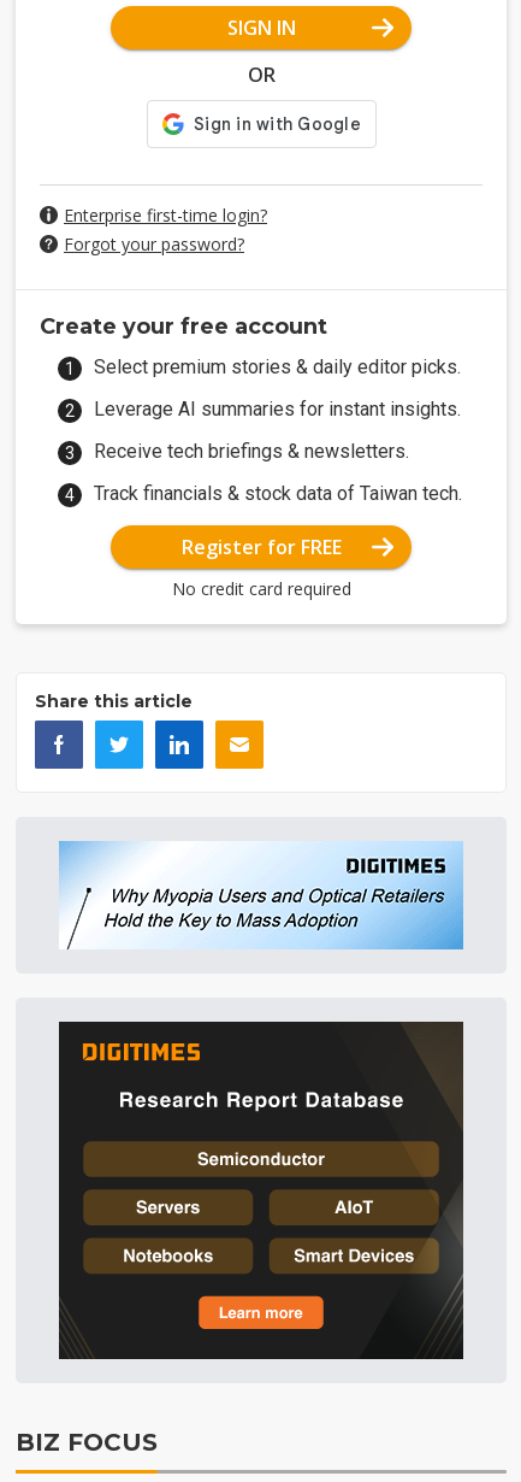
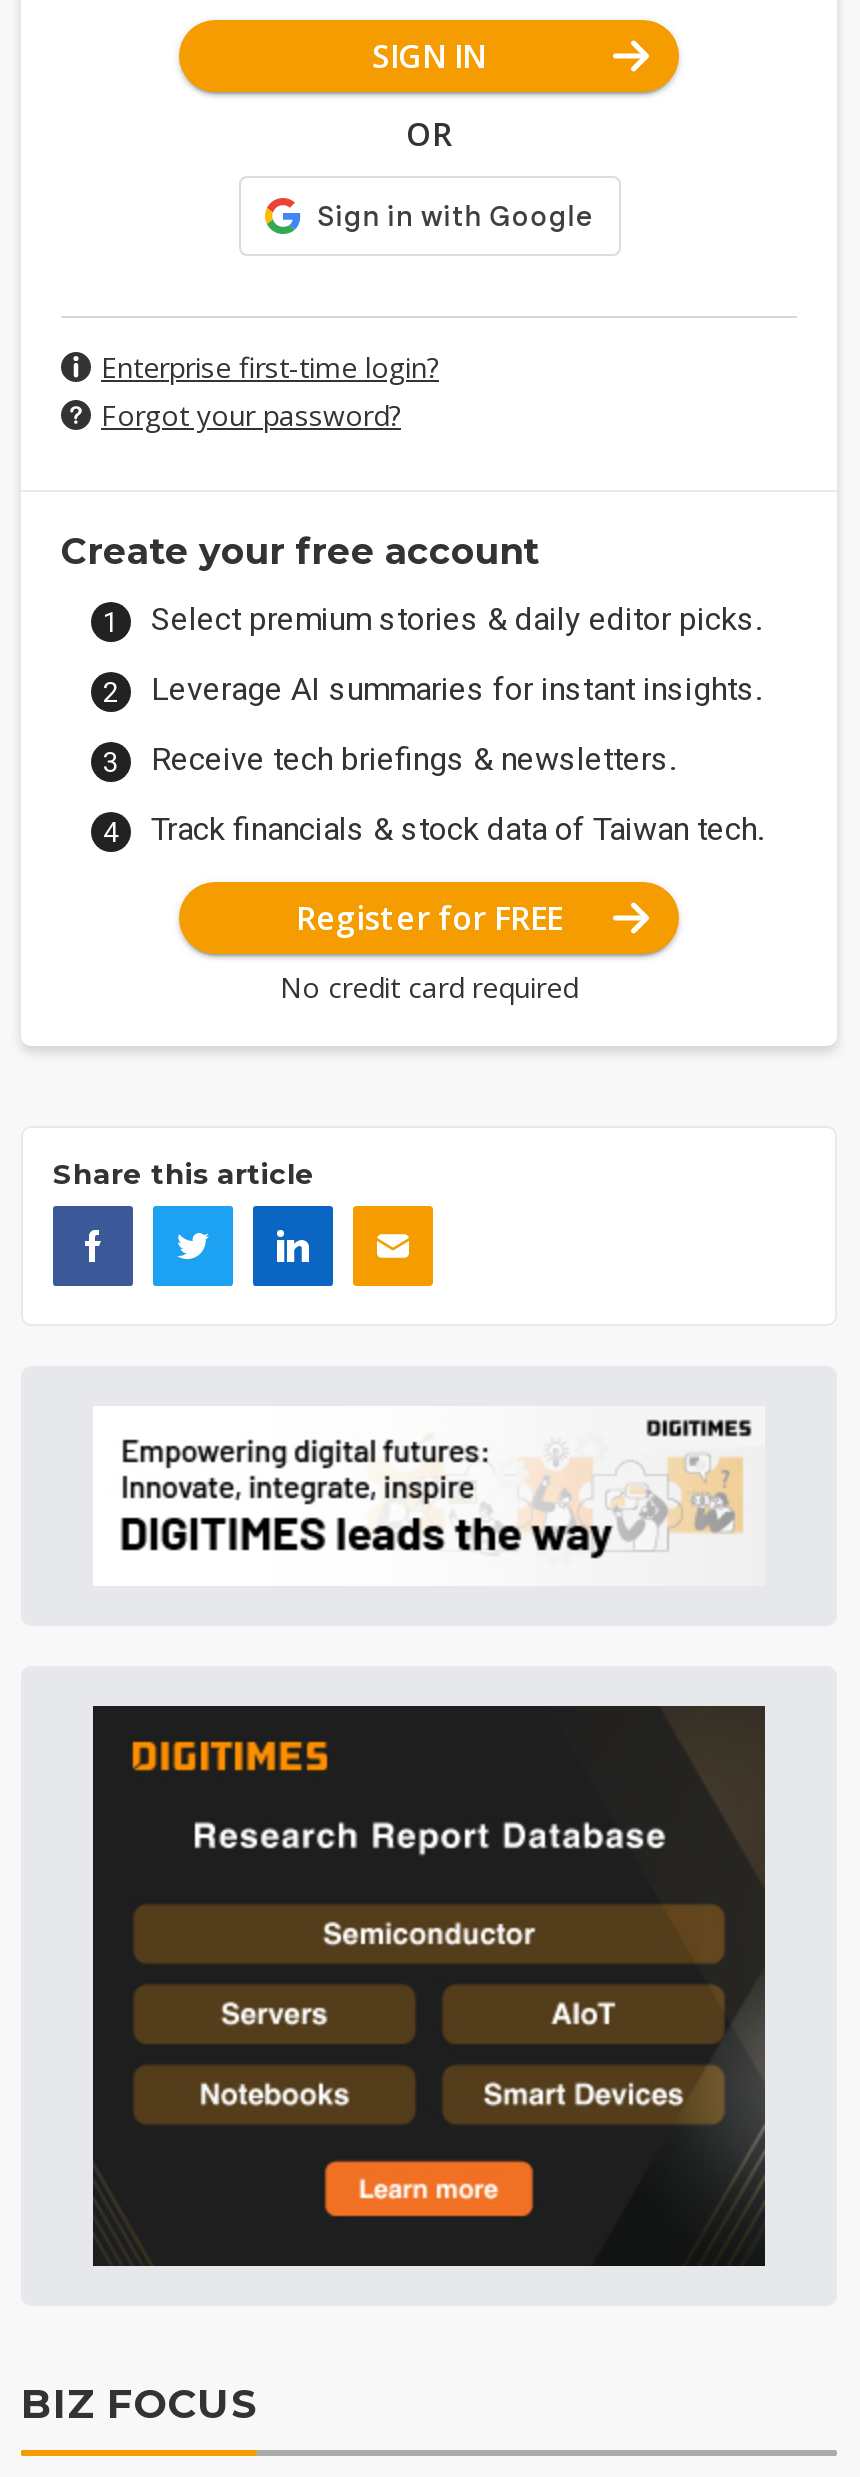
- [image]
+ [image]
